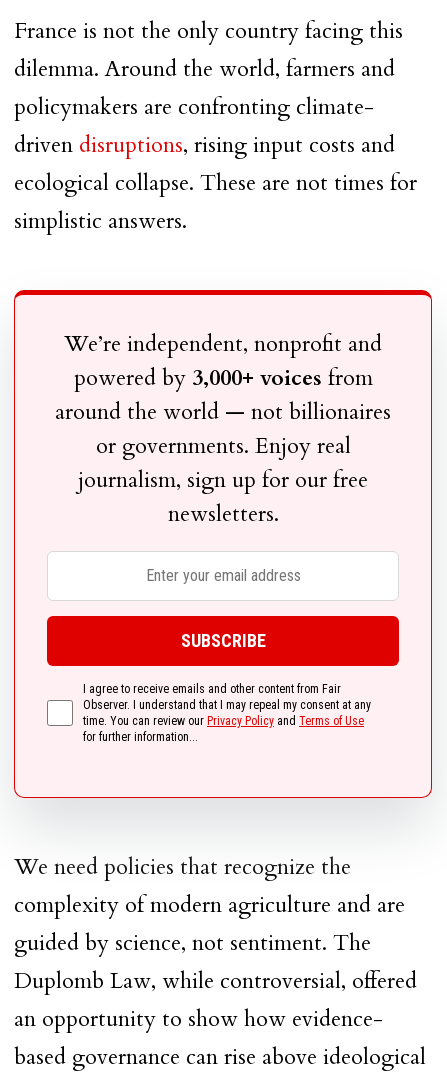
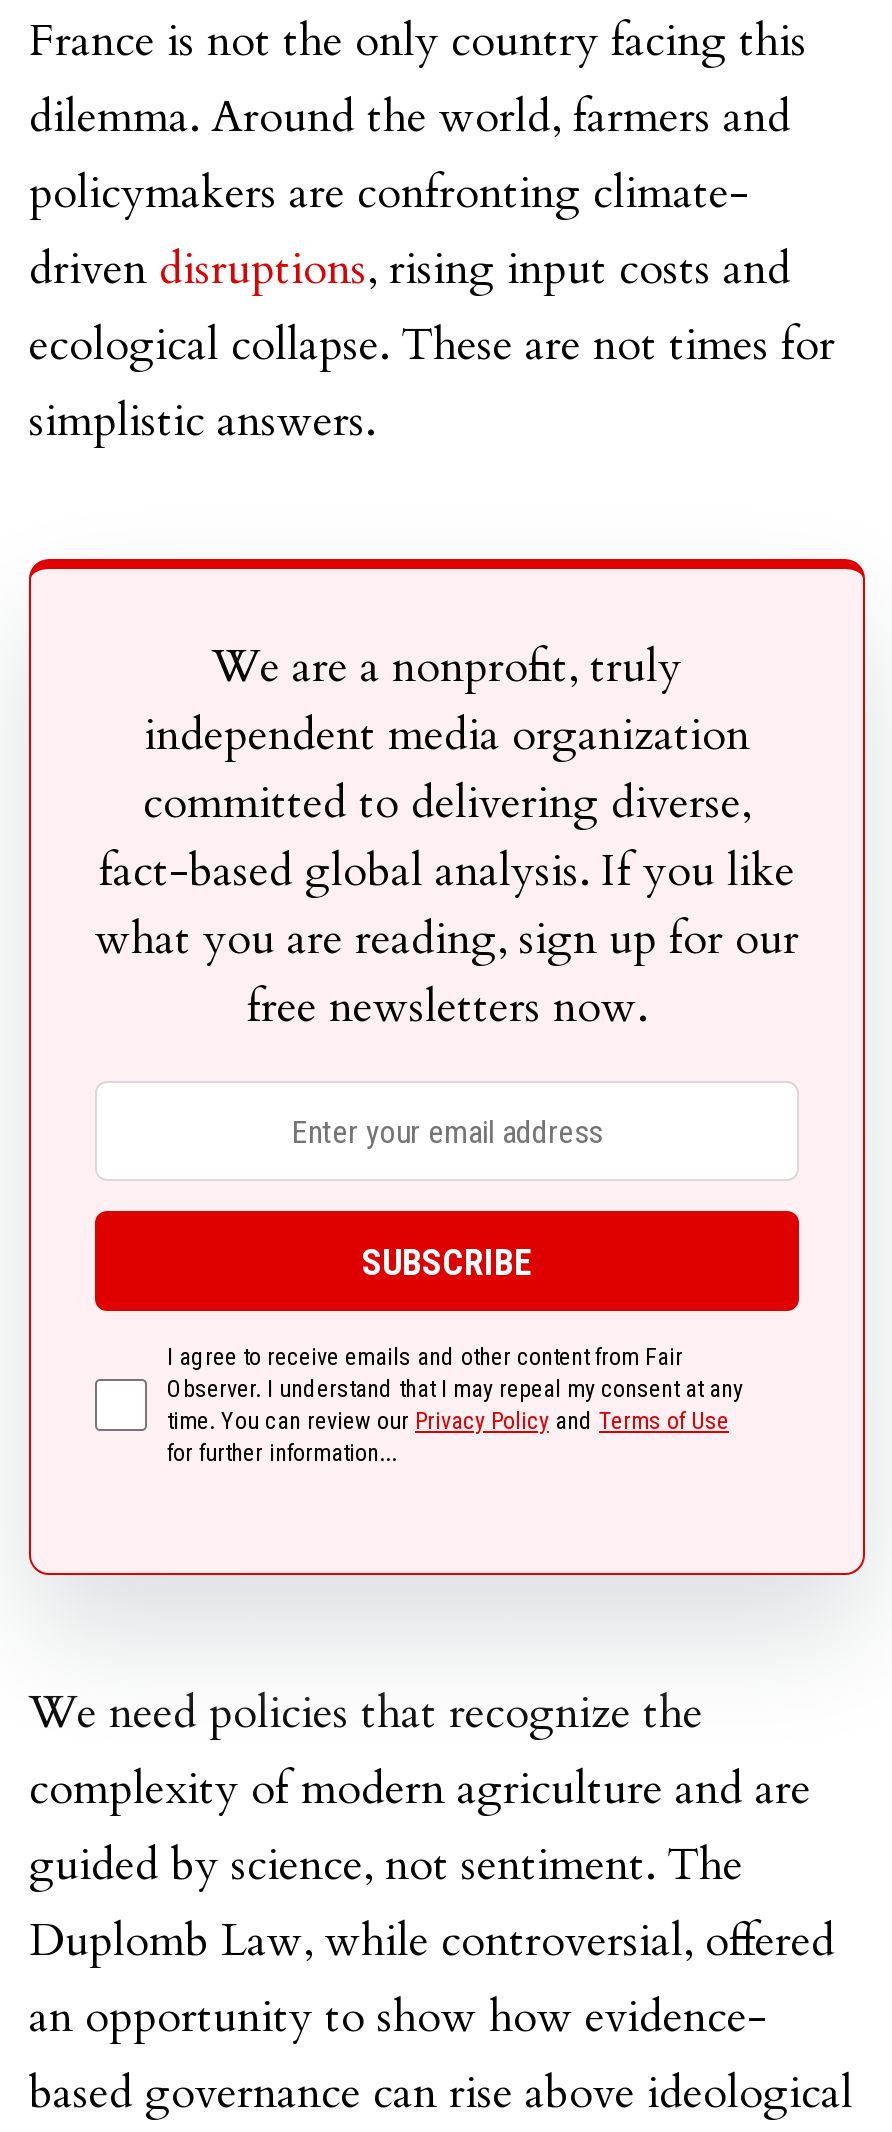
- We’re independent, nonprofit and
- powered by 3,000+ voices from
- around the world — not billionaires
- or governments. Enjoy real
- journalism, sign up for our free
- newsletters.
+ We are a nonprofit, truly
+ independent media organization
+ committed to delivering diverse,
+ fact-based global analysis. If you like
+ what you are reading, sign up for our
+ free newsletters now.
